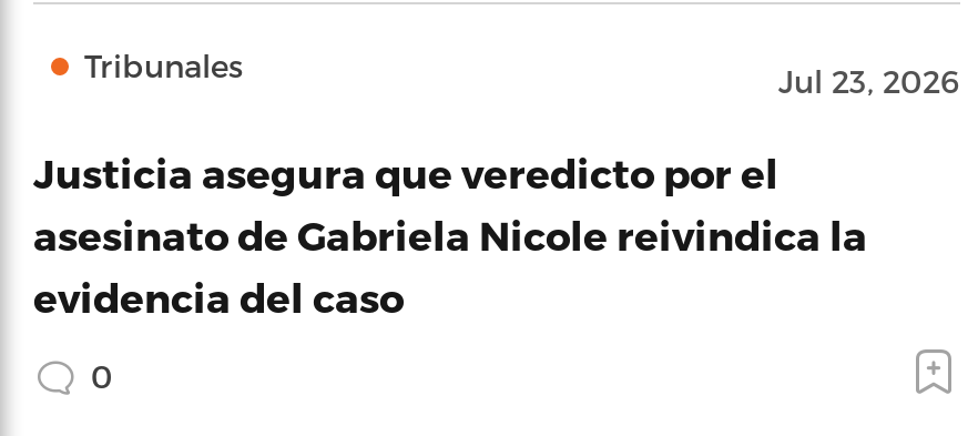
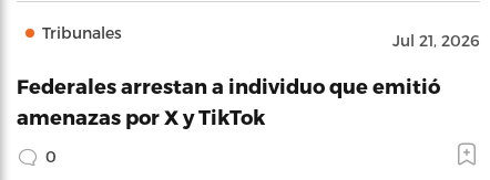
- Jul 23, 2026
+ Jul 21, 2026

- Justicia asegura que veredicto por el
- asesinato de Gabriela Nicole reivindica la
- evidencia del caso
+ Federales arrestan a individuo que emitió
+ amenazas por X y TikTok
